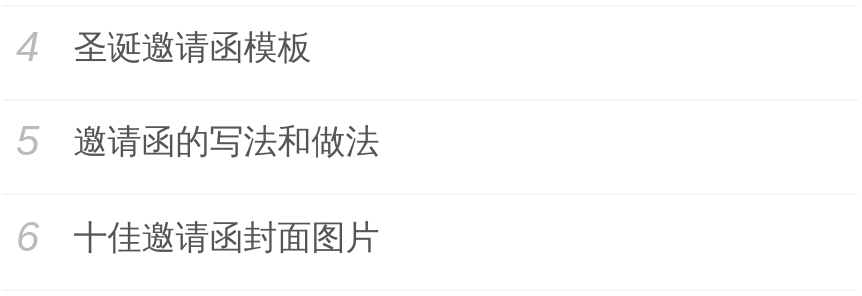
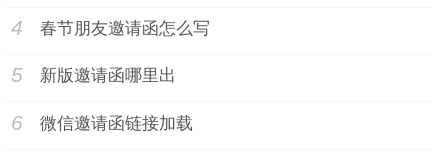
- 圣诞邀请函模板
+ 春节朋友邀请函怎么写

- 邀请函的写法和做法
+ 新版邀请函哪里出

- 十佳邀请函封面图片
+ 微信邀请函链接加载
